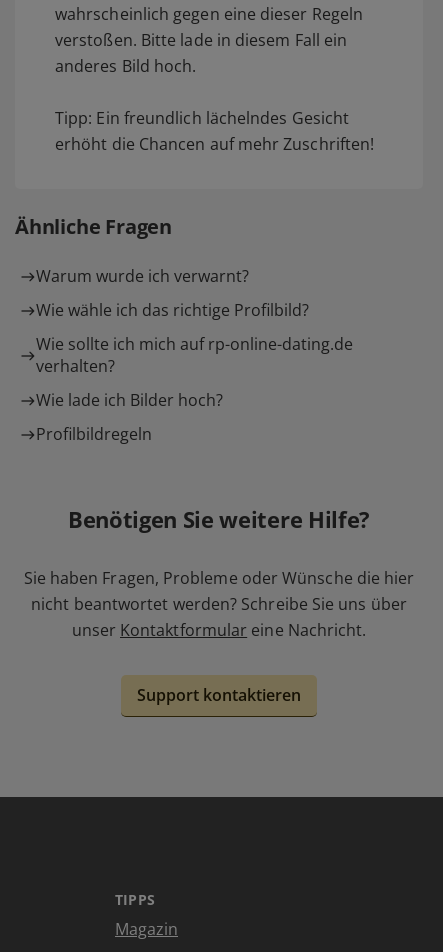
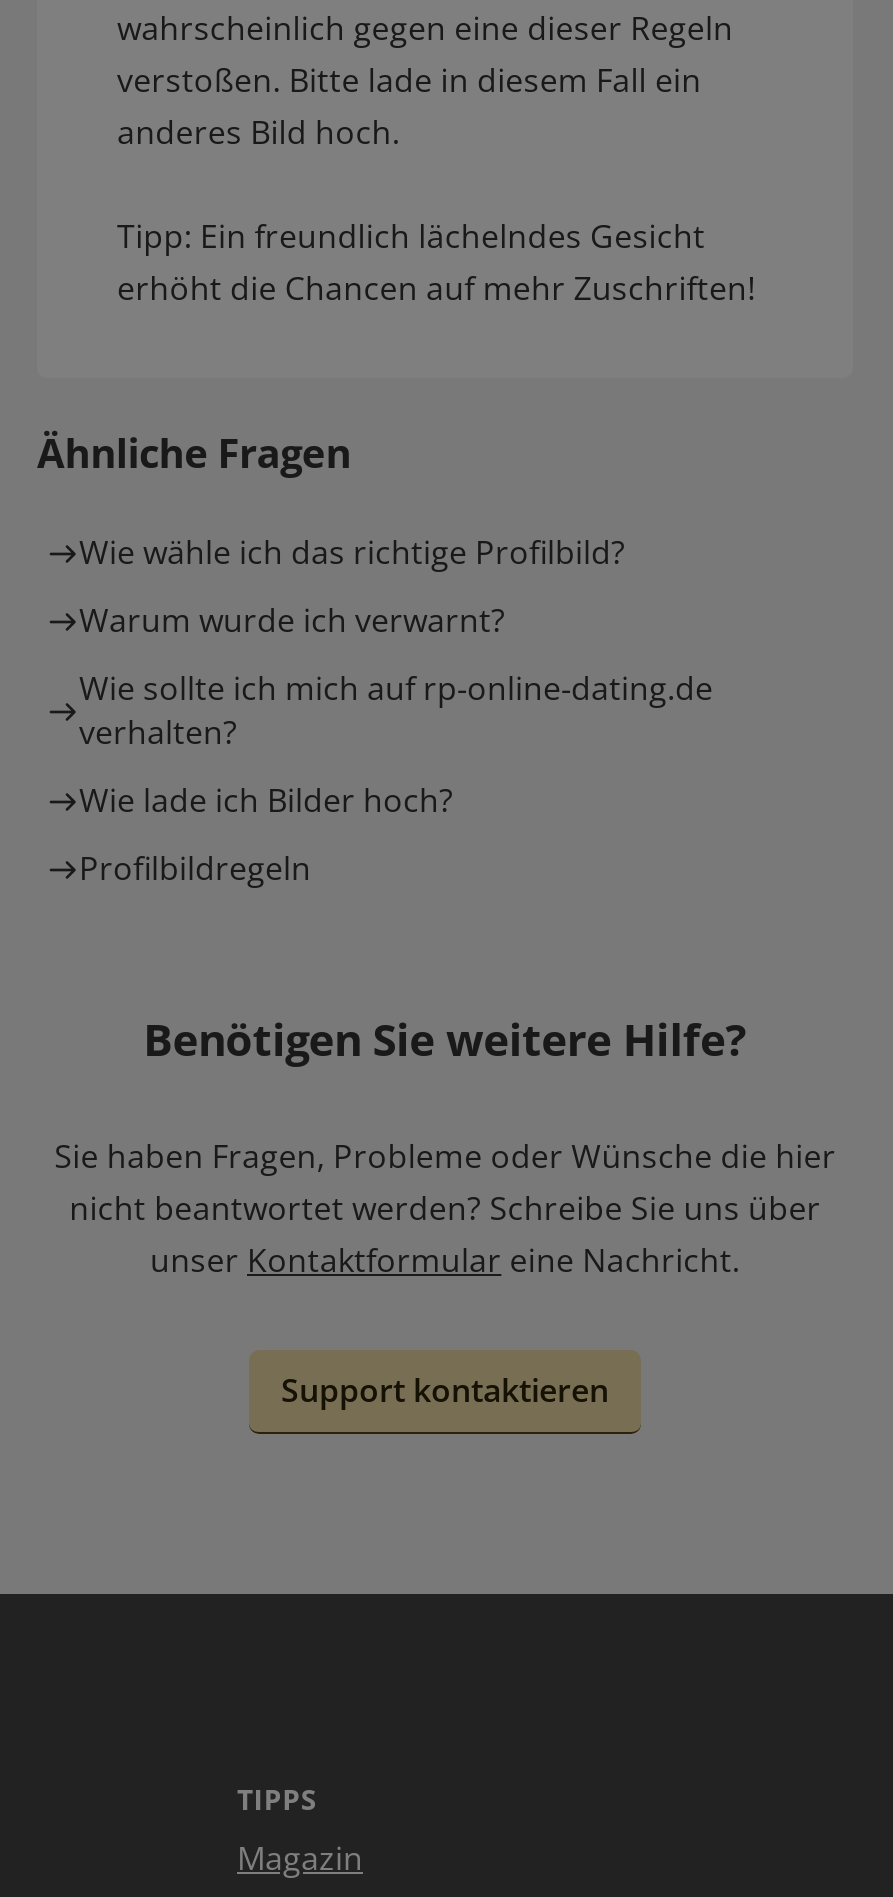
moved down: Warum wurde ich verwarnt?

moved up: Wie wähle ich das richtige Profilbild?
